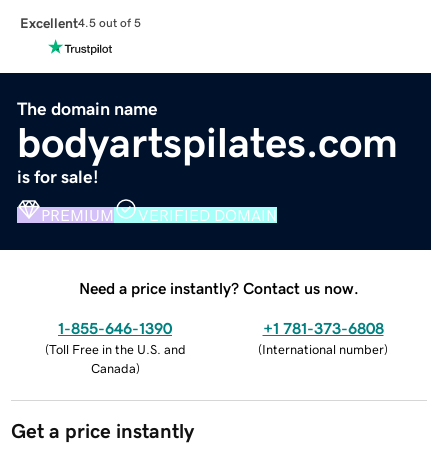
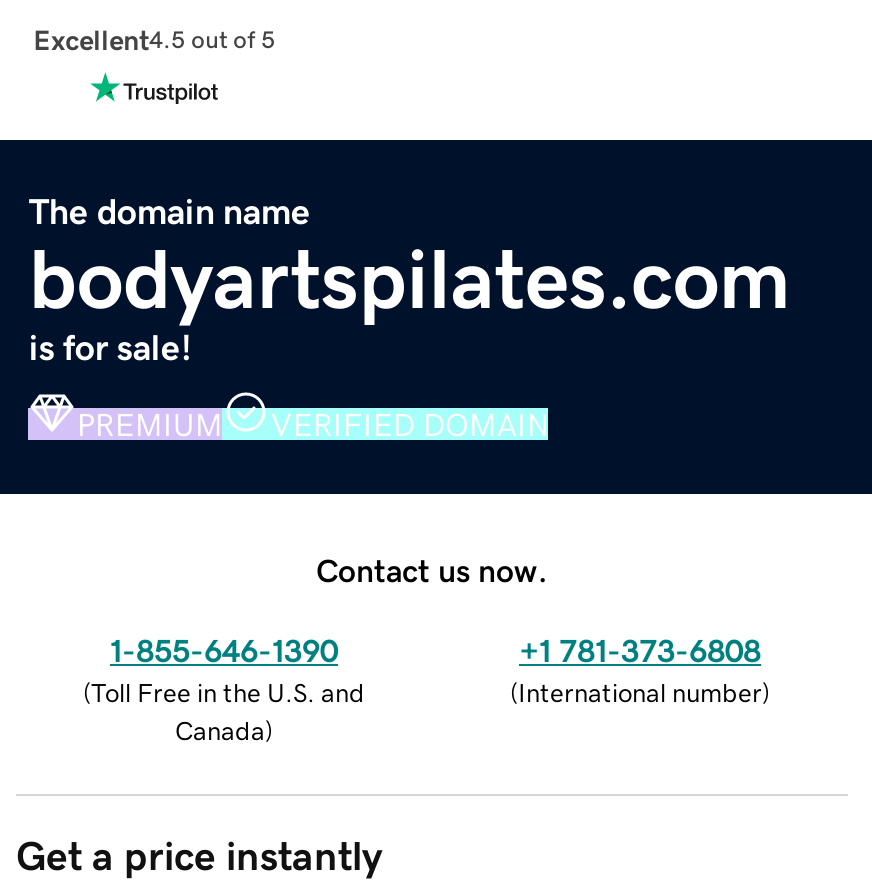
- Need a price instantly? Contact us now.
+ Contact us now.
